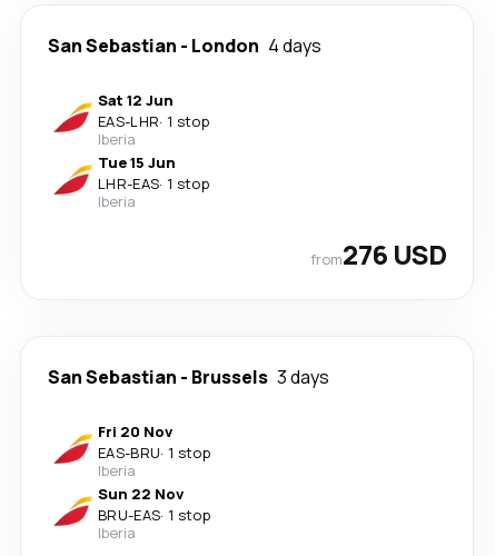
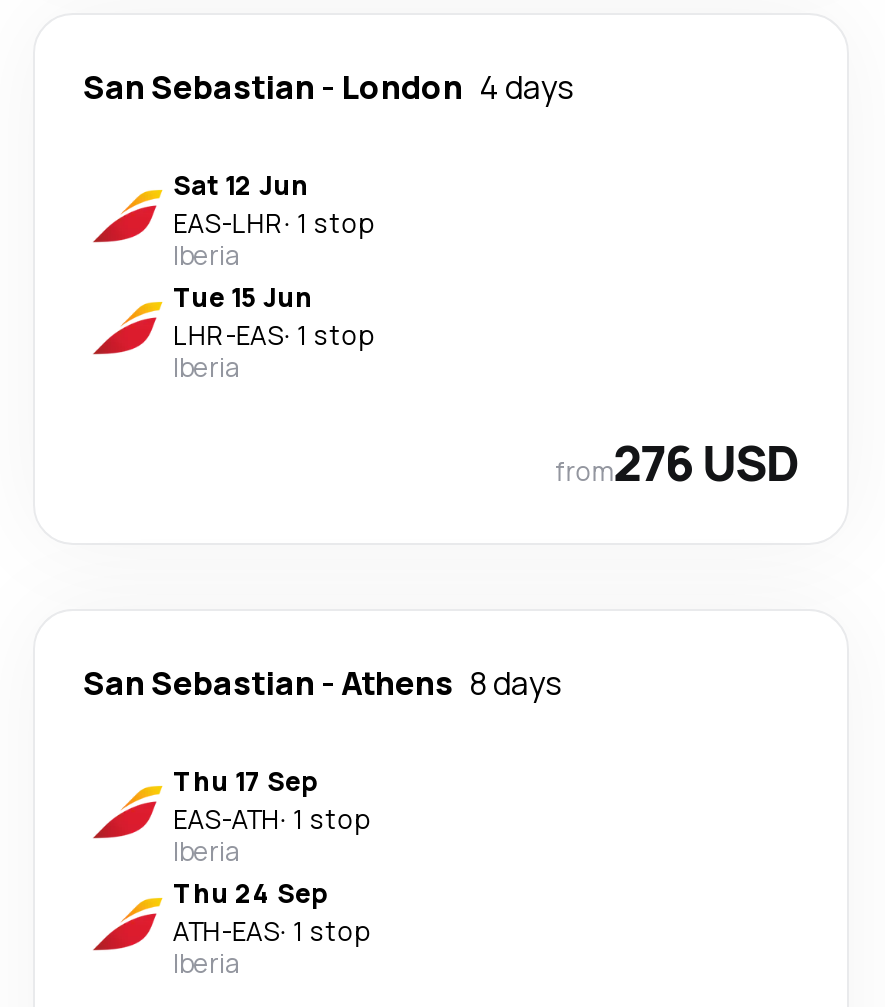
- San Sebastian - Brussels 3 days
+ San Sebastian - Athens 8 days

- Fri 20 Nov
- EAS-BRU · 1 stop
+ Thu 17 Sep
+ EAS-ATH · 1 stop

- Sun 22 Nov
- BRU-EAS · 1 stop
+ Thu 24 Sep
+ ATH-EAS · 1 stop
